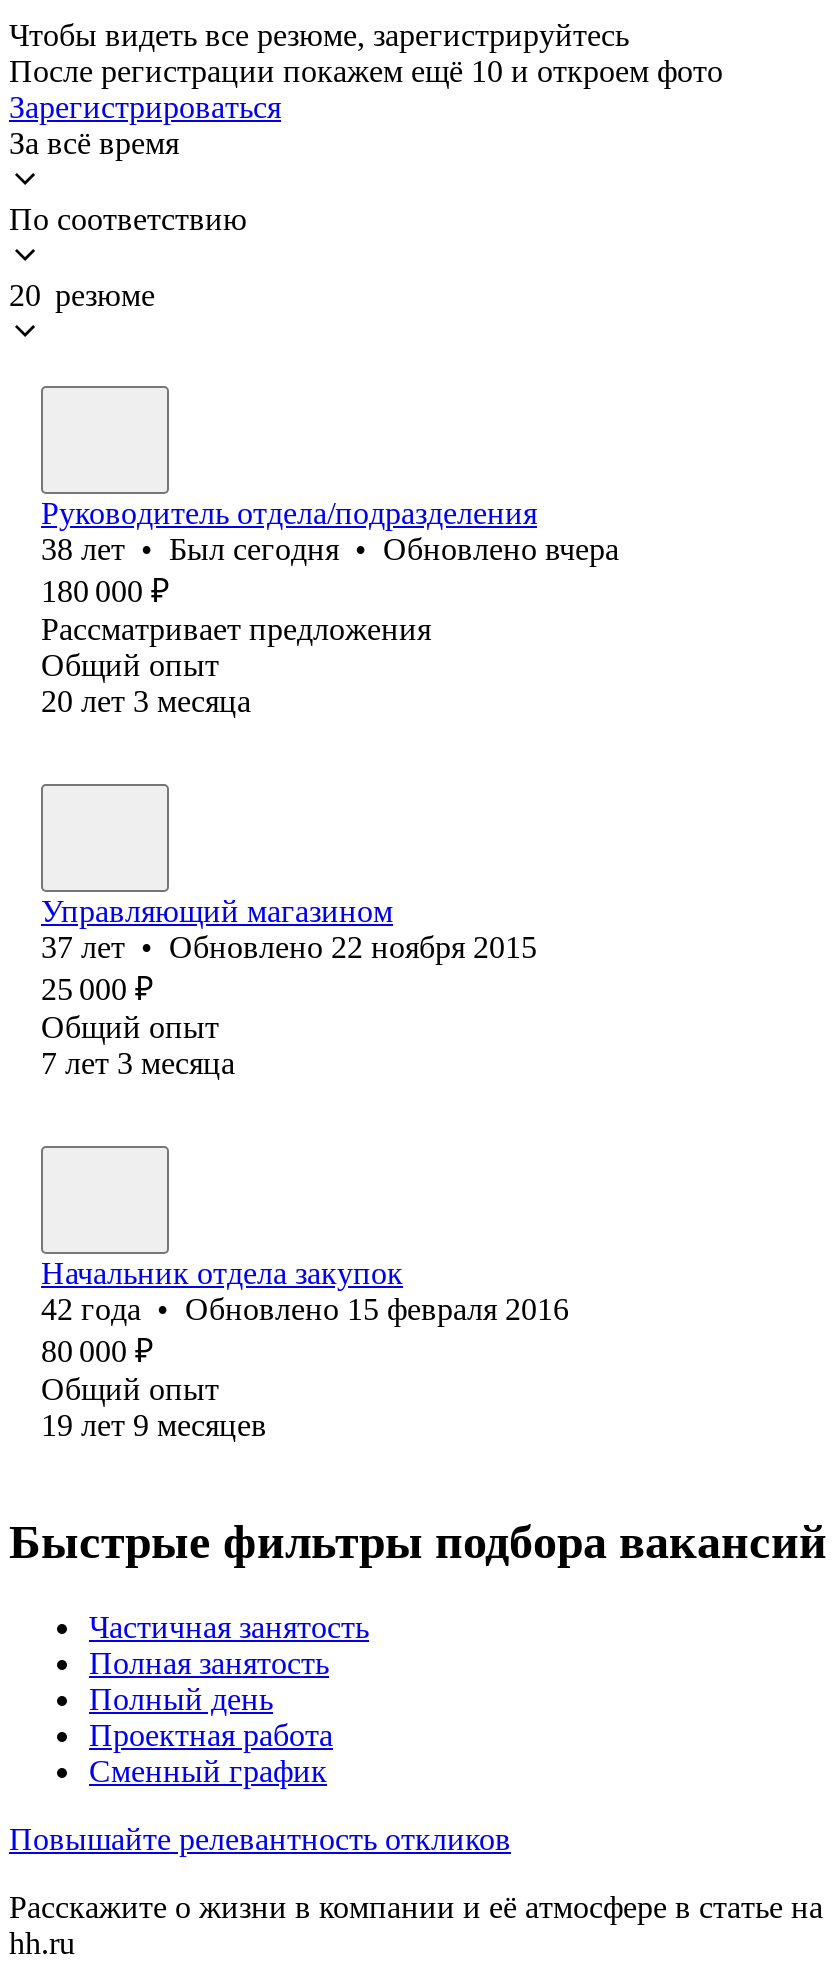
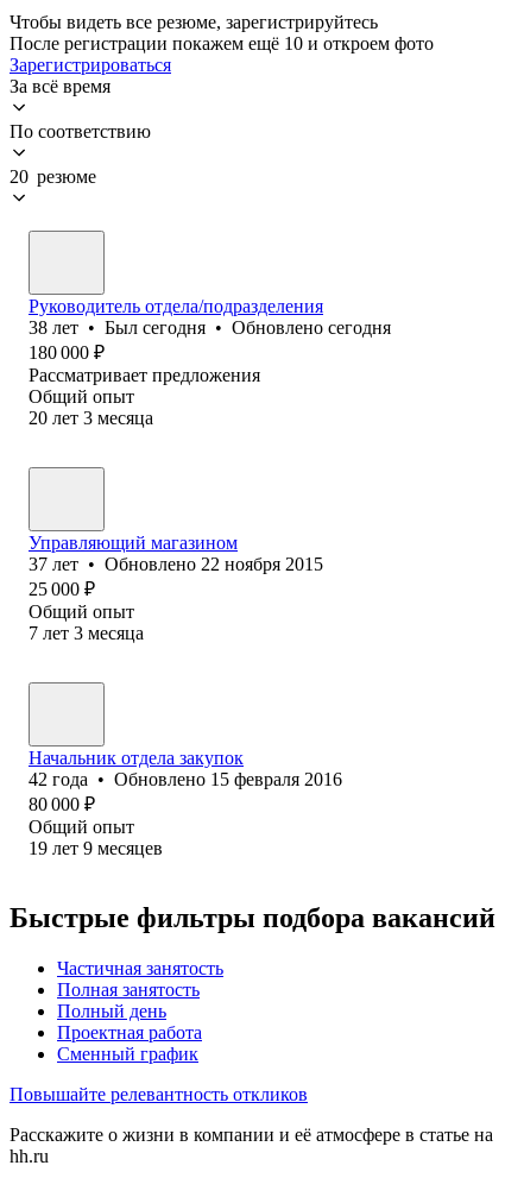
- 38 лет • Был сегодня • Обновлено вчера
+ 38 лет • Был сегодня • Обновлено сегодня
